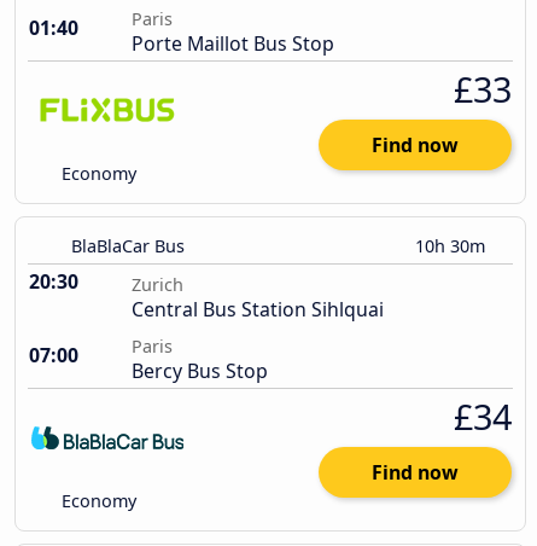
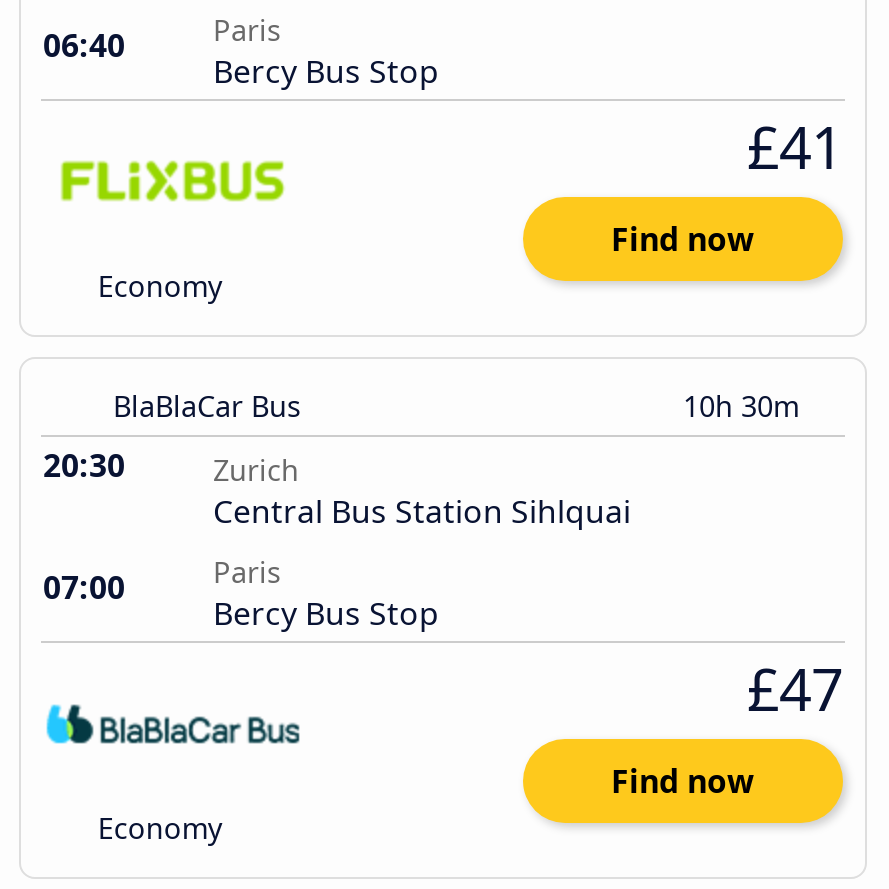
- 01:40
+ 06:40

- Porte Maillot Bus Stop
+ Bercy Bus Stop

- £33
+ £41

- £34
+ £47
